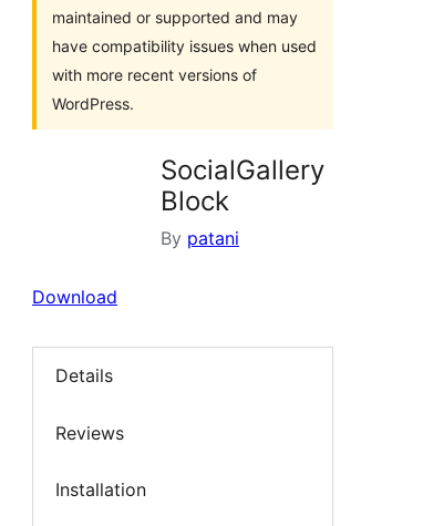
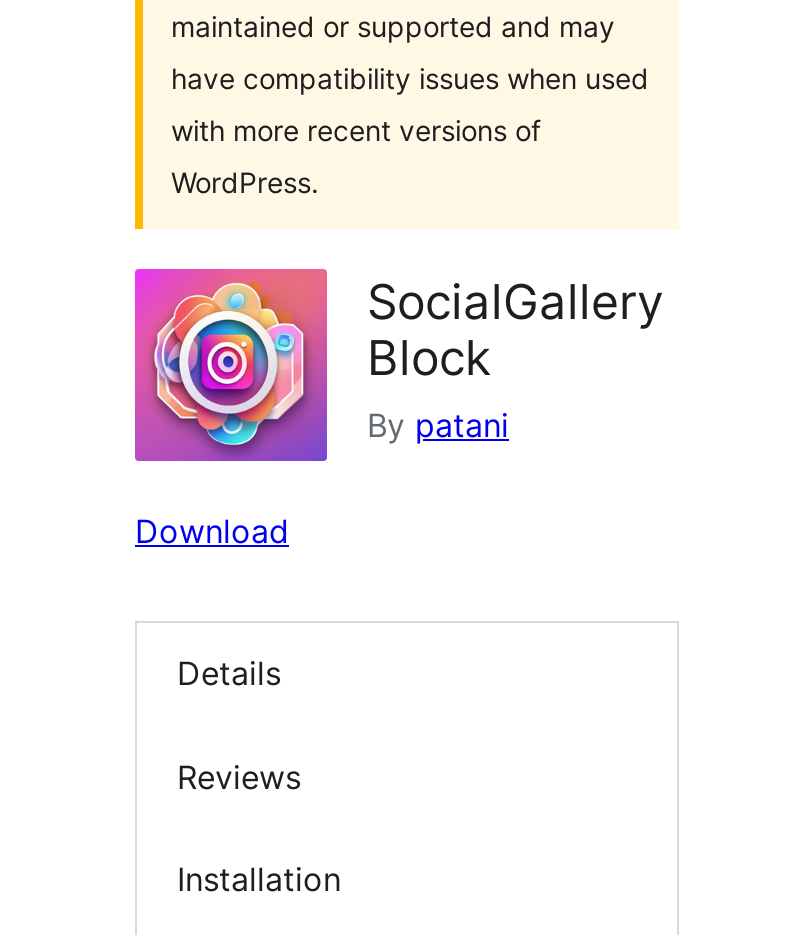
+ [image]
